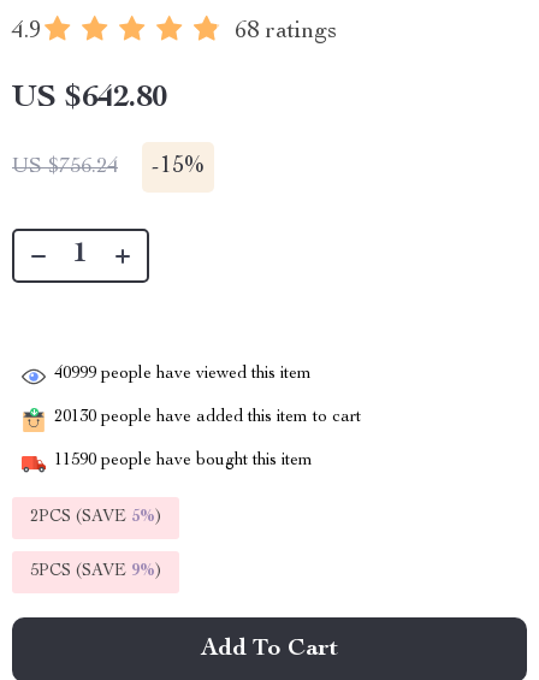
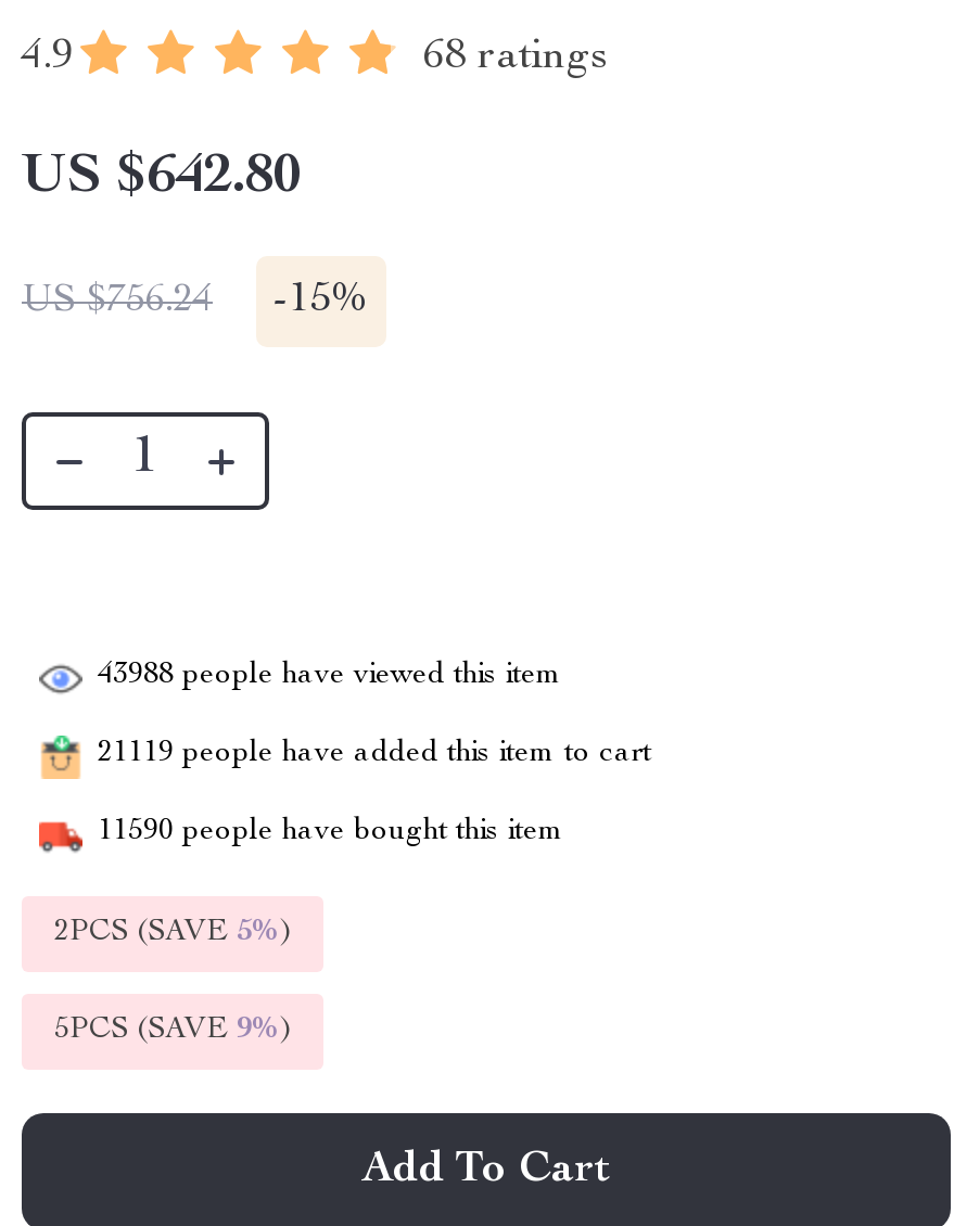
- 40999 people have viewed this item
+ 43988 people have viewed this item

- 20130 people have added this item to cart
+ 21119 people have added this item to cart
